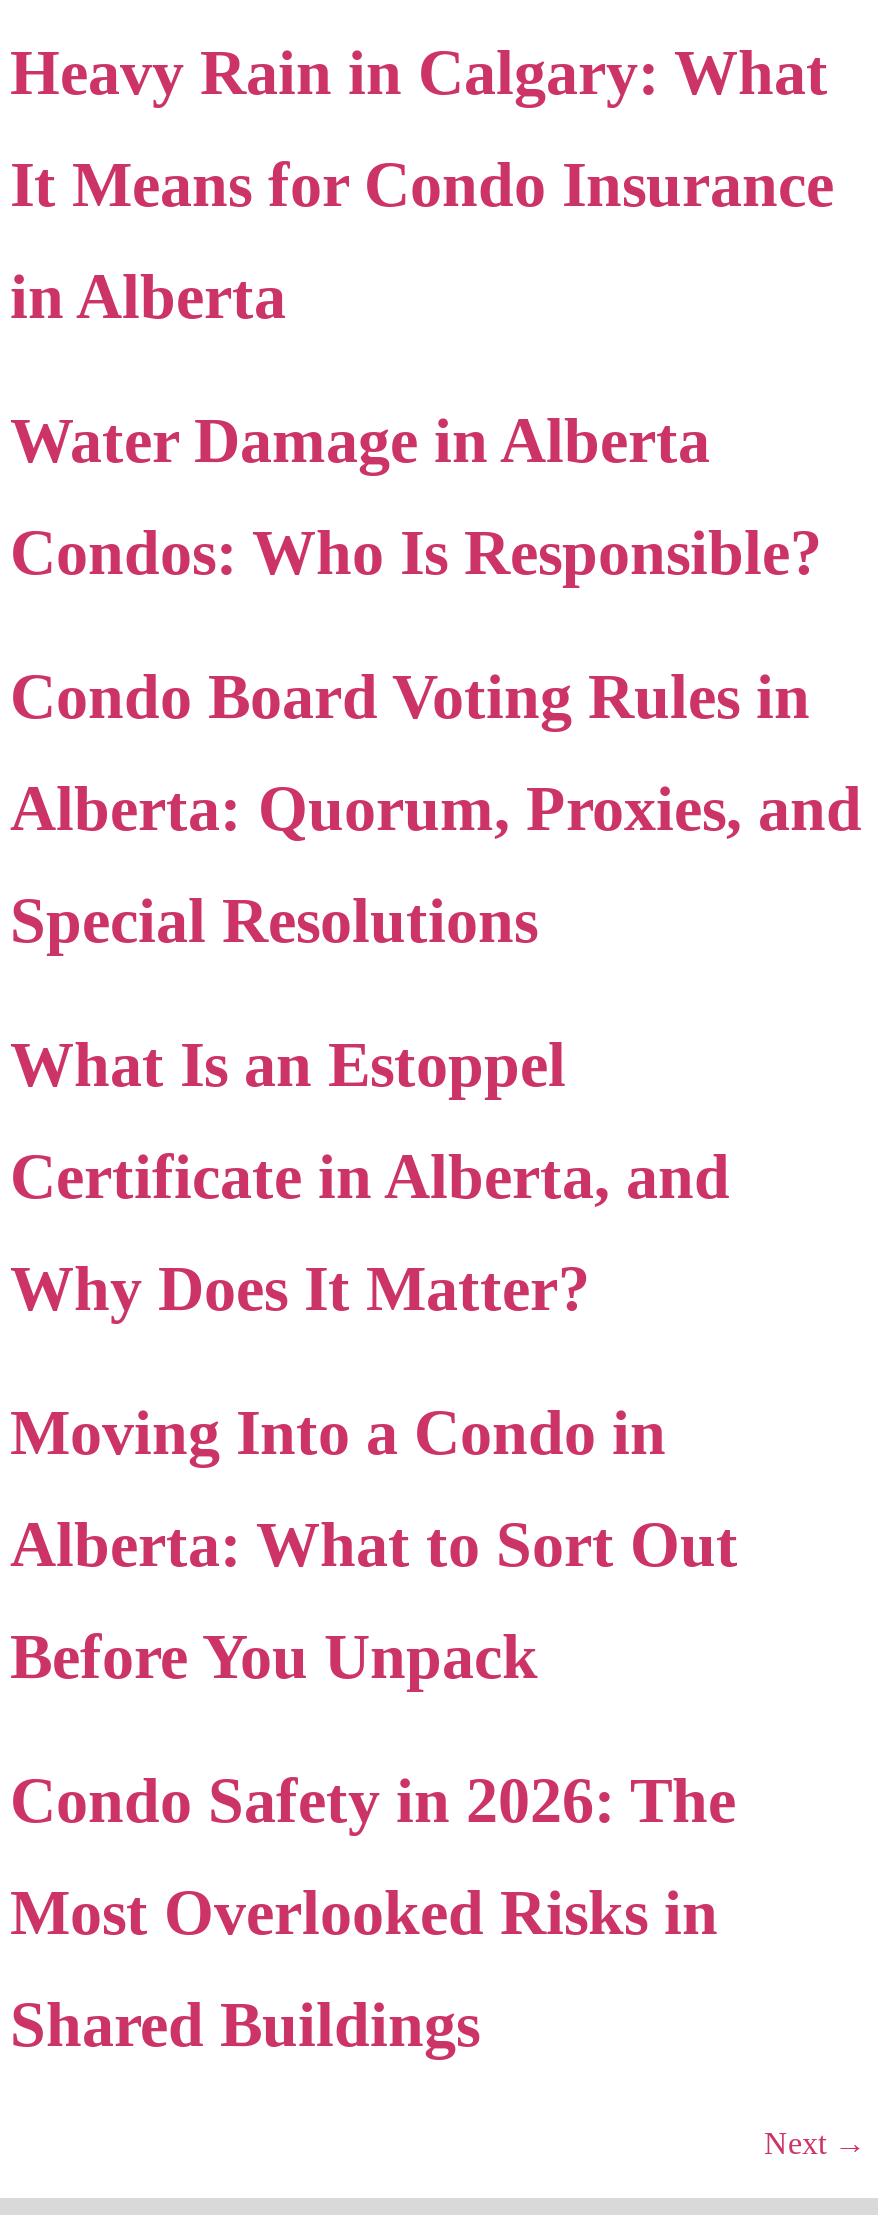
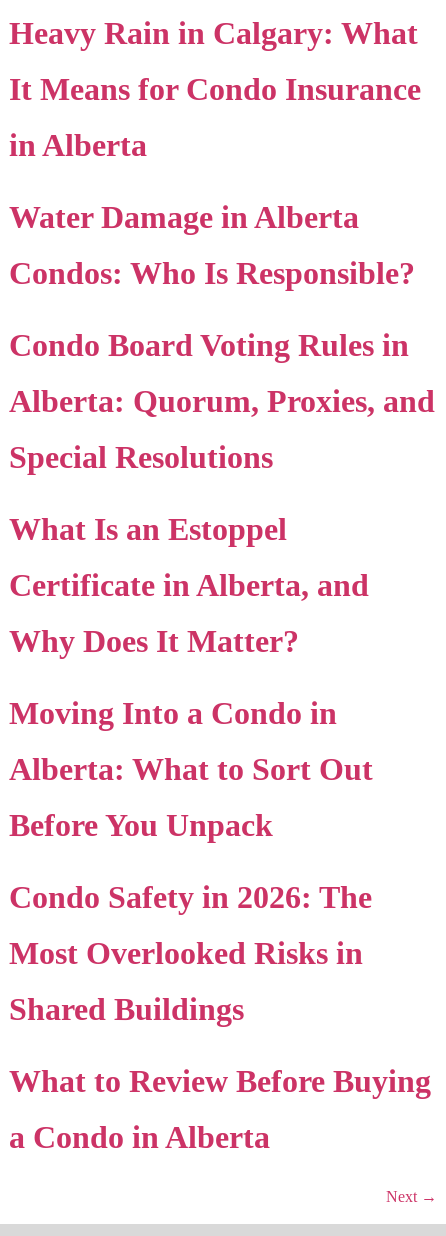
+ What to Review Before Buying
+ a Condo in Alberta
